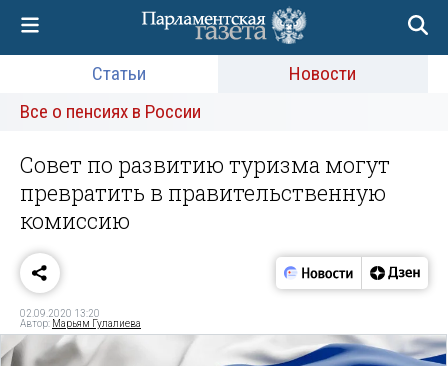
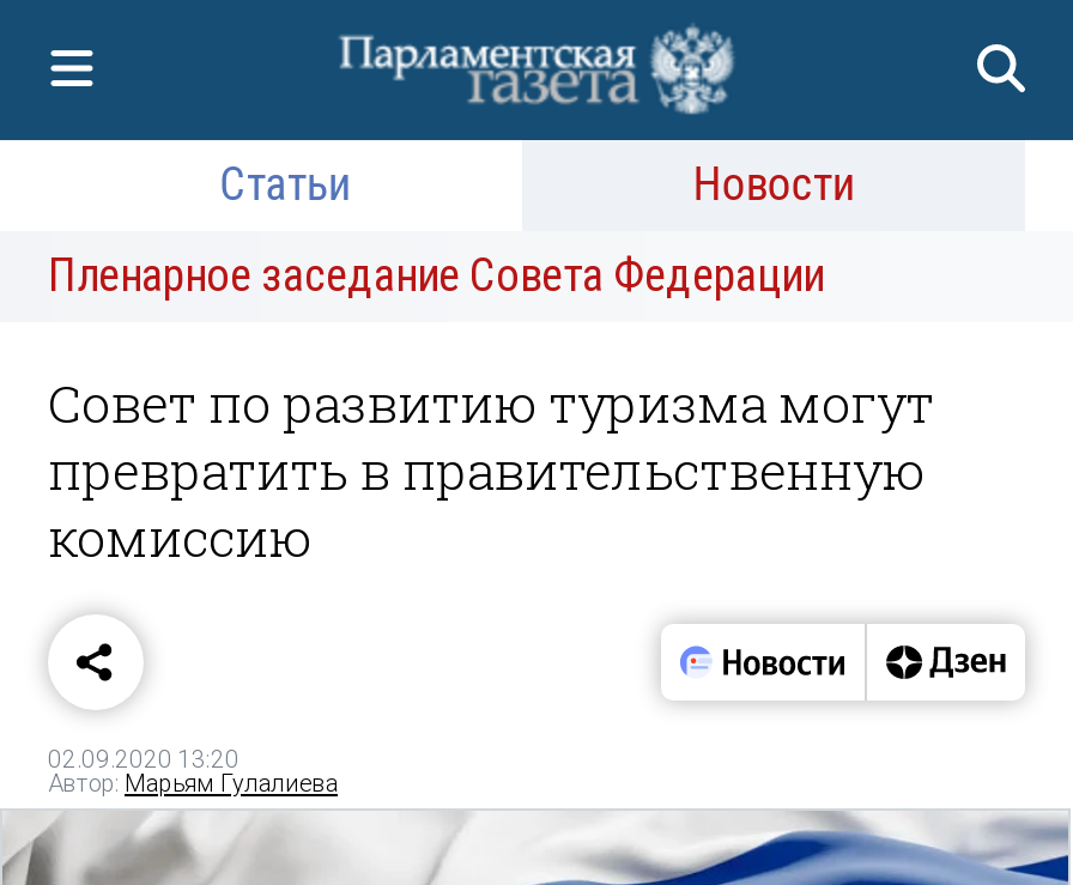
- Все о пенсиях в России
+ Пленарное заседание Совета Федерации
